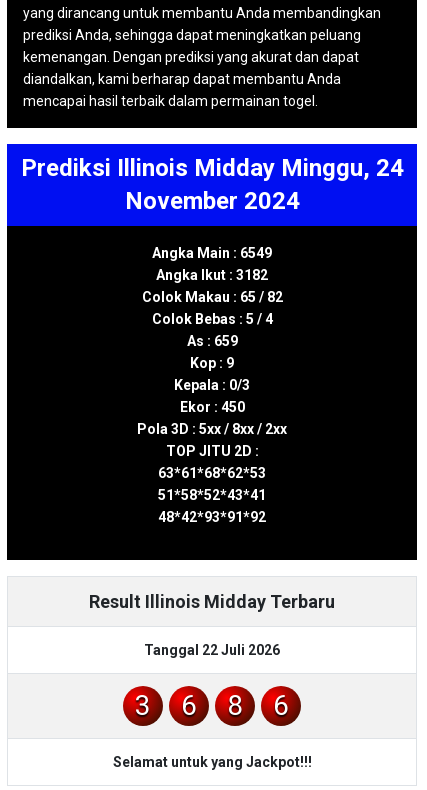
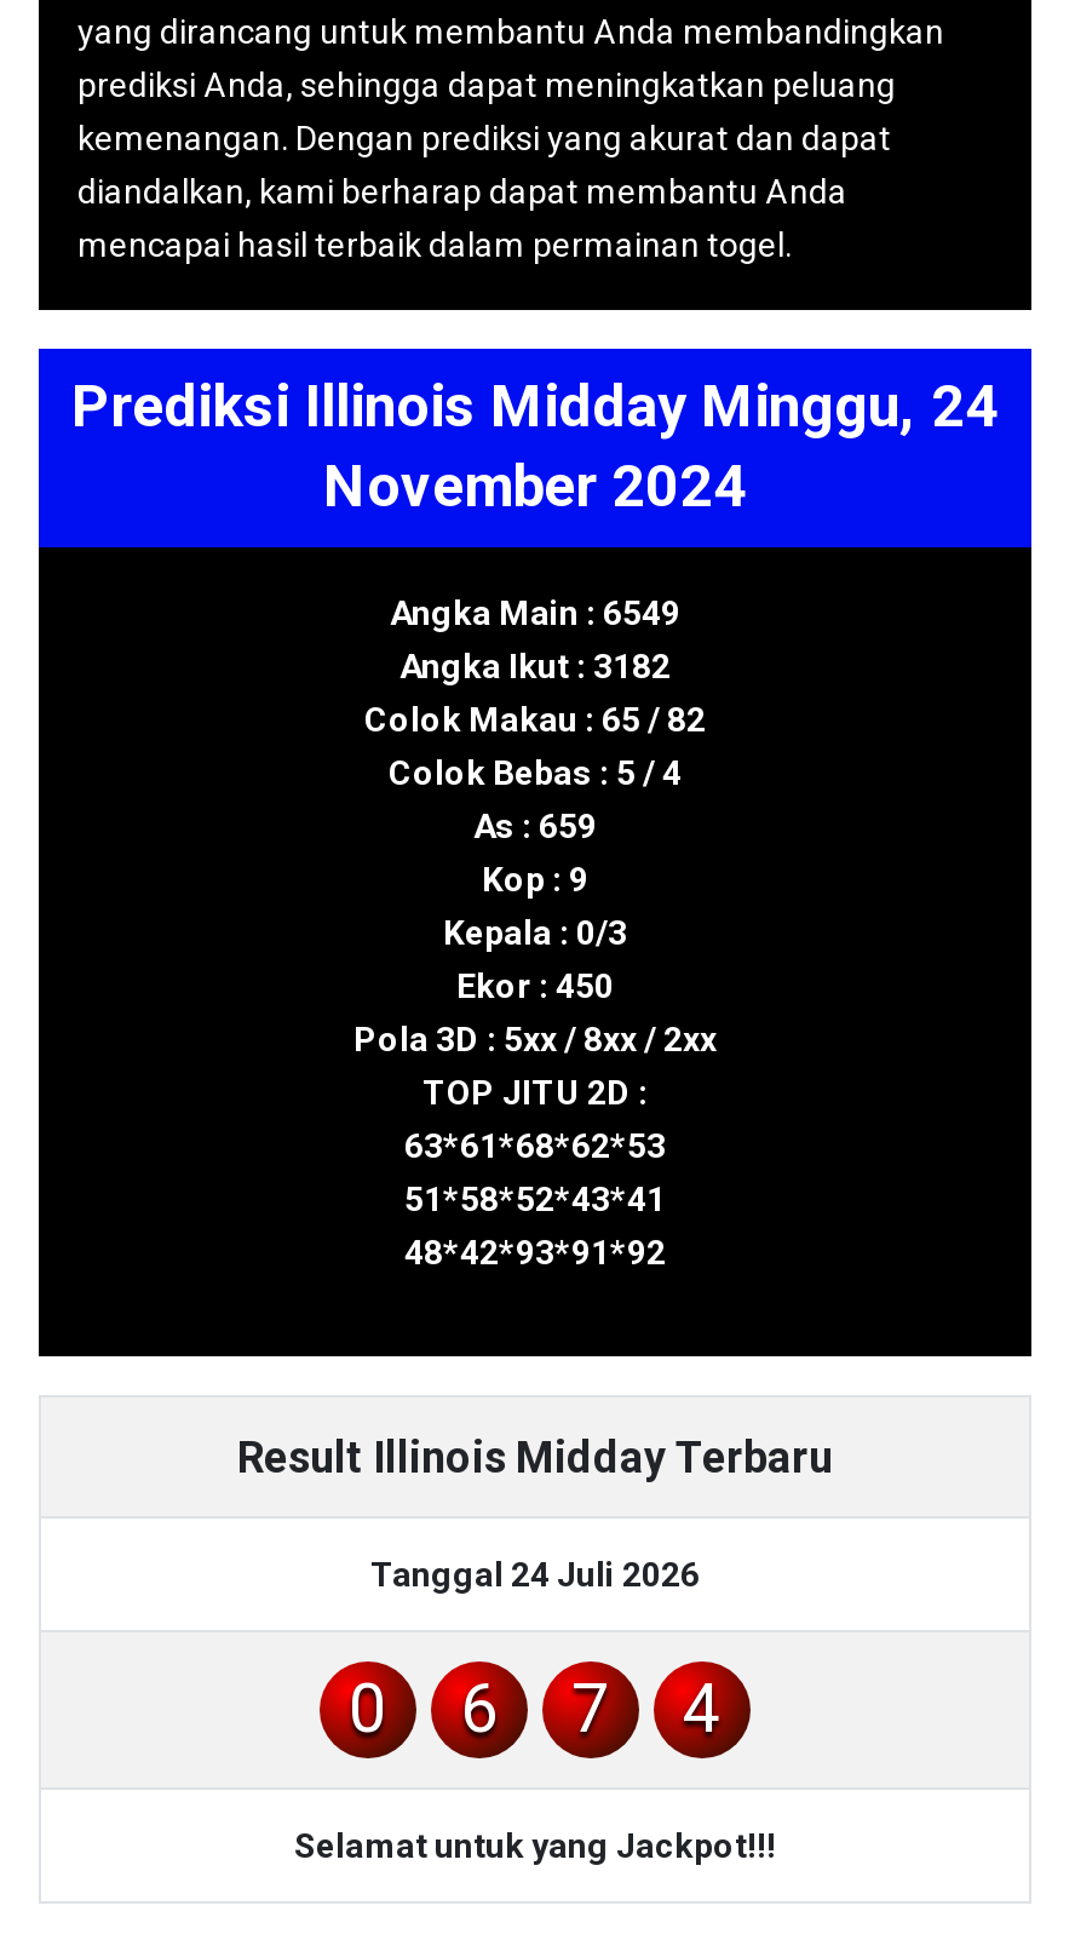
- Tanggal 22 Juli 2026
+ Tanggal 24 Juli 2026

- 3
+ 0

- 8
+ 7

- 6
+ 4
